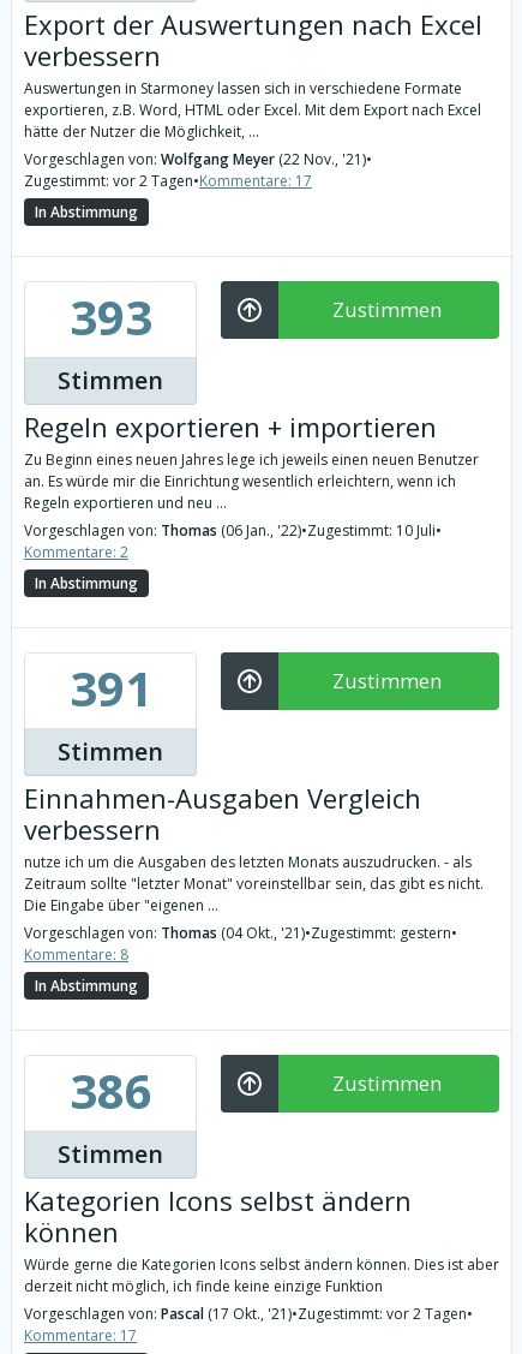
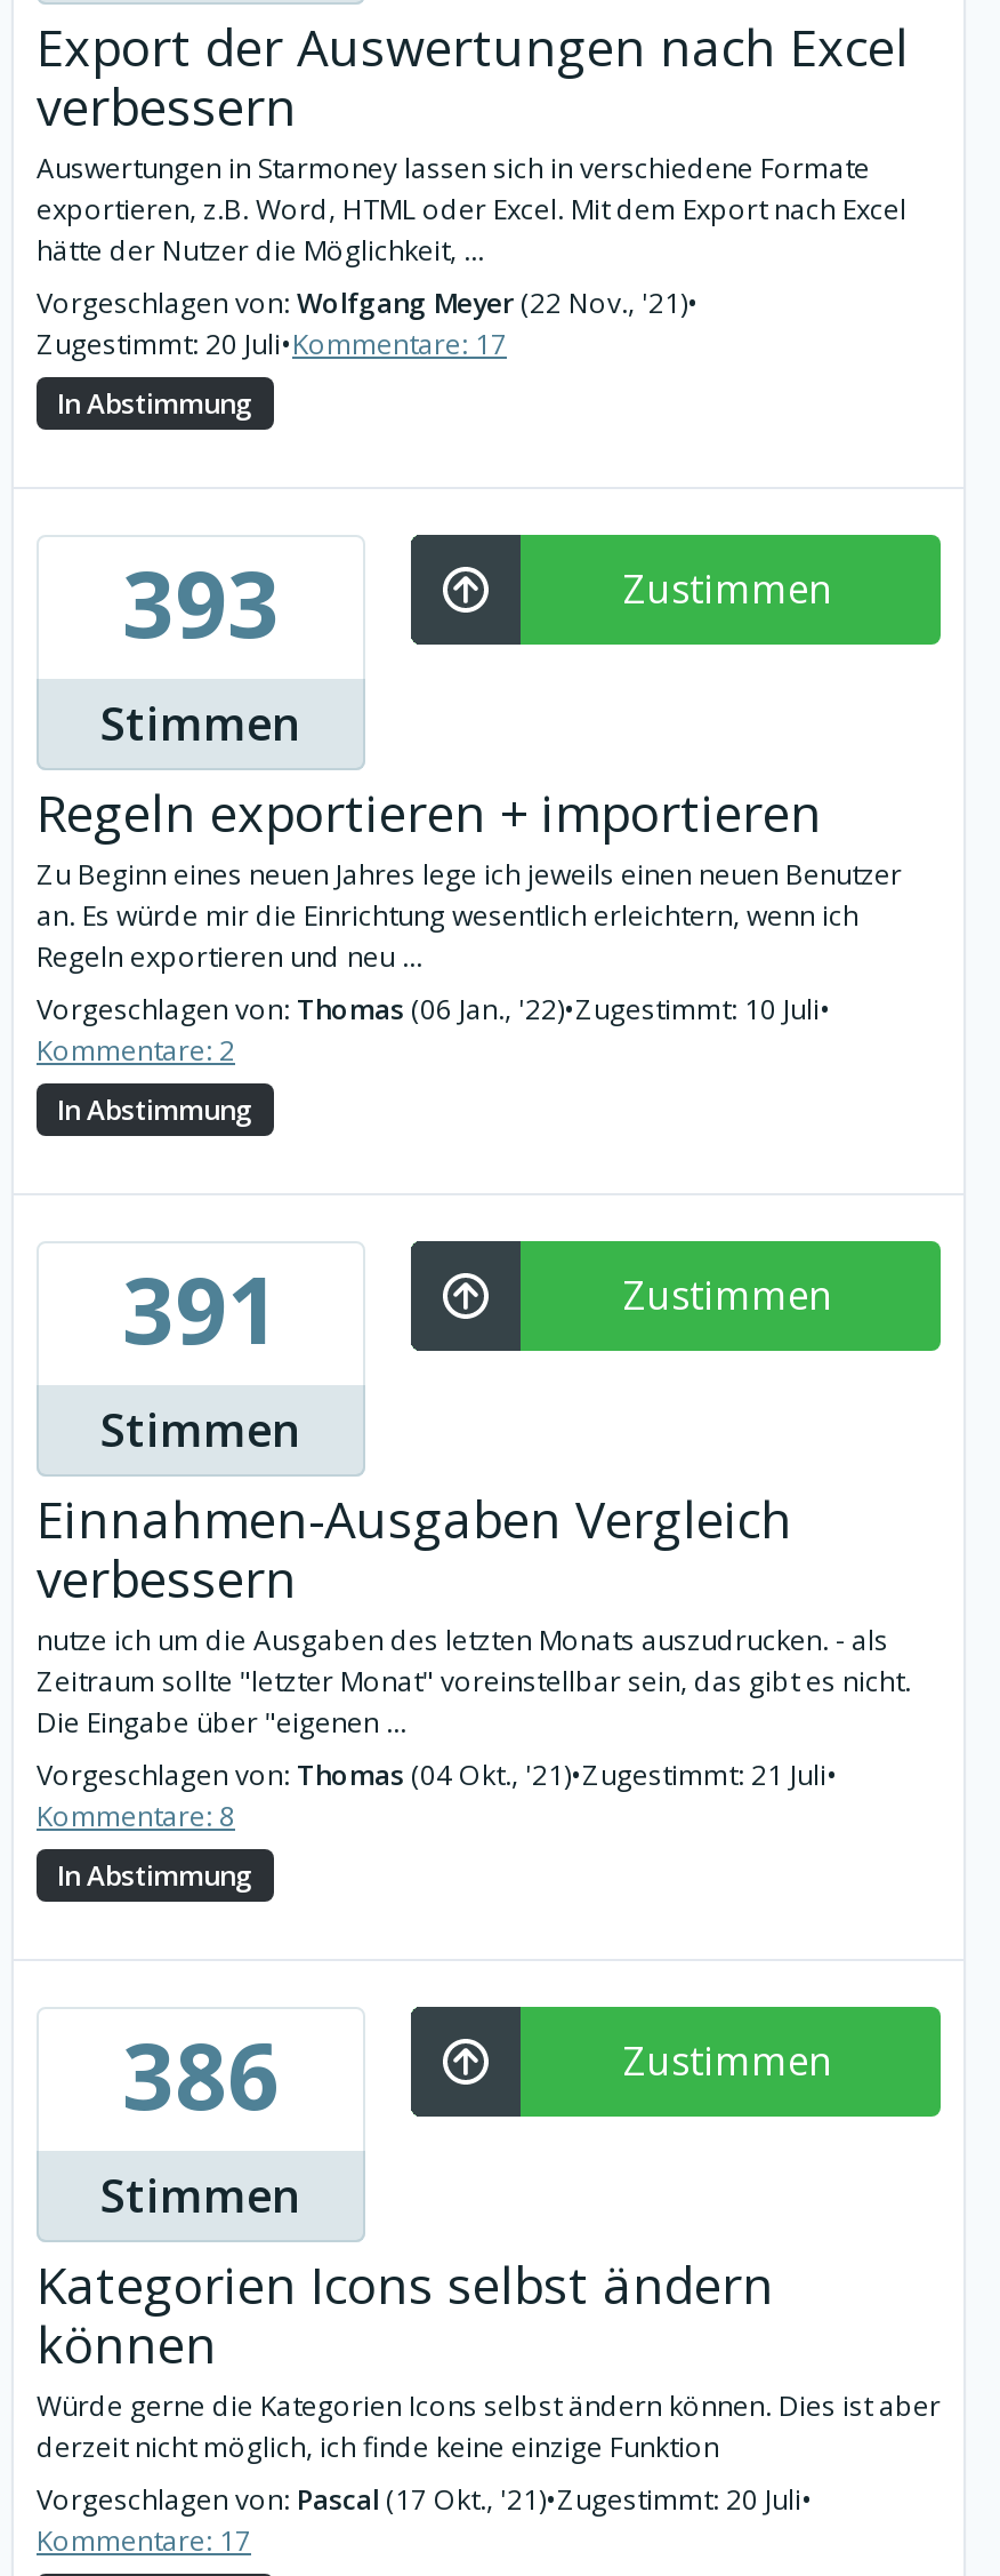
- Zugestimmt: vor 2 Tagen•Kommentare: 17
+ Zugestimmt: 20 Juli•Kommentare: 17

- Vorgeschlagen von: Thomas (04 Okt., '21) •Zugestimmt: gestern•
+ Vorgeschlagen von: Thomas (04 Okt., '21) •Zugestimmt: 21 Juli•

- Vorgeschlagen von: Pascal (17 Okt., '21) •Zugestimmt: vor 2 Tagen•
+ Vorgeschlagen von: Pascal (17 Okt., '21) •Zugestimmt: 20 Juli•
